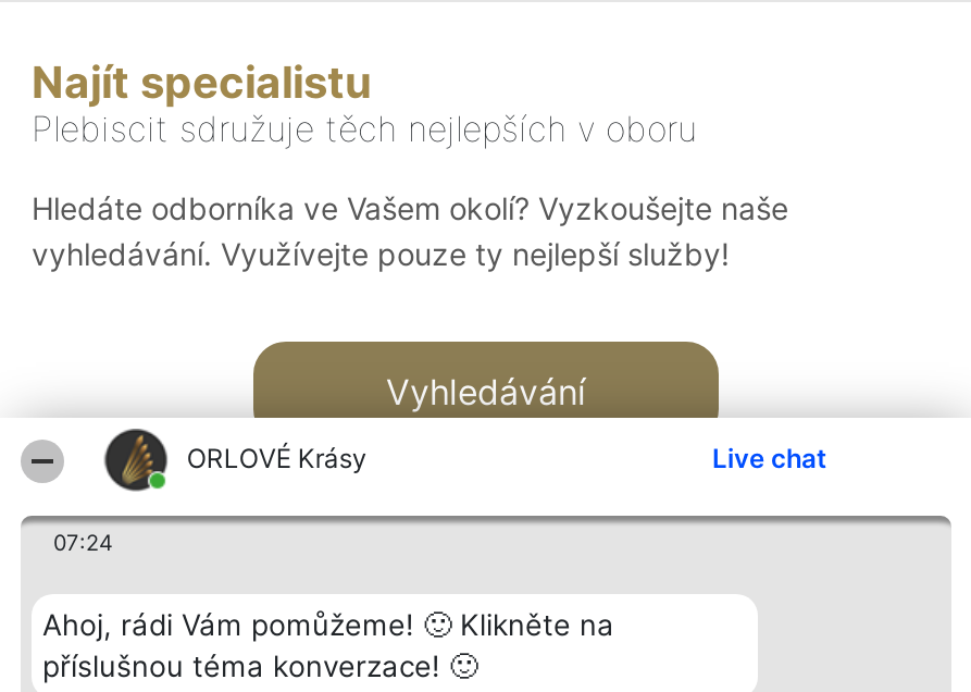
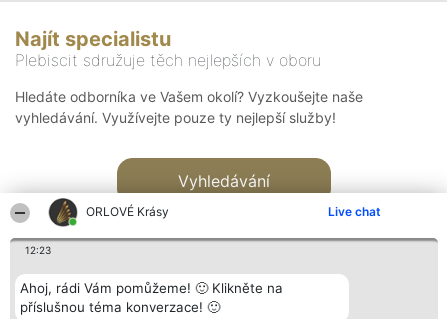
- 07:24
+ 12:23
